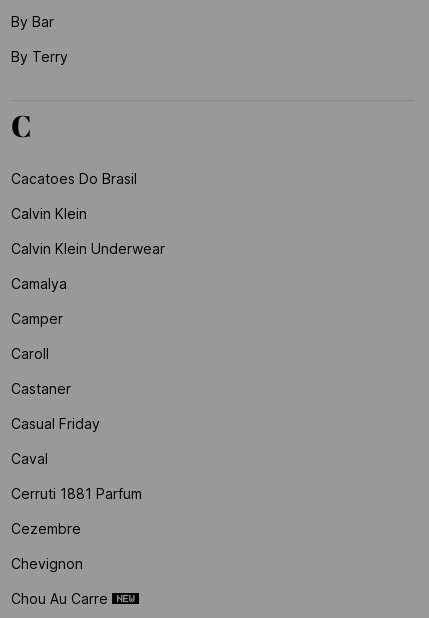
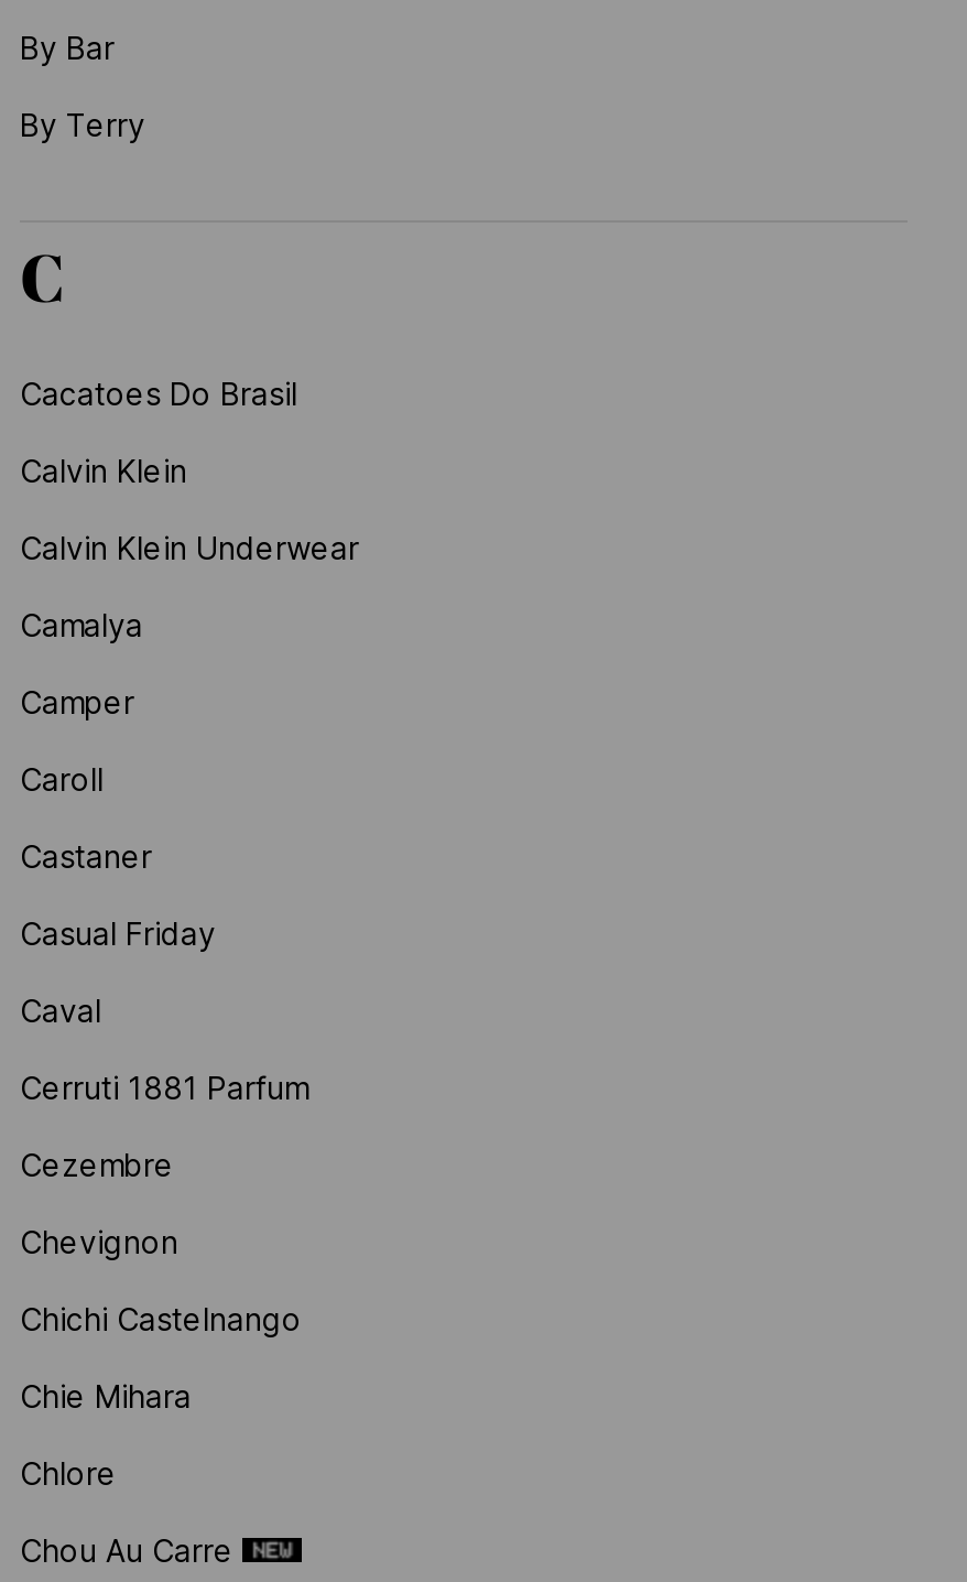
+ Chichi Castelnango
+ Chie Mihara
+ Chlore
